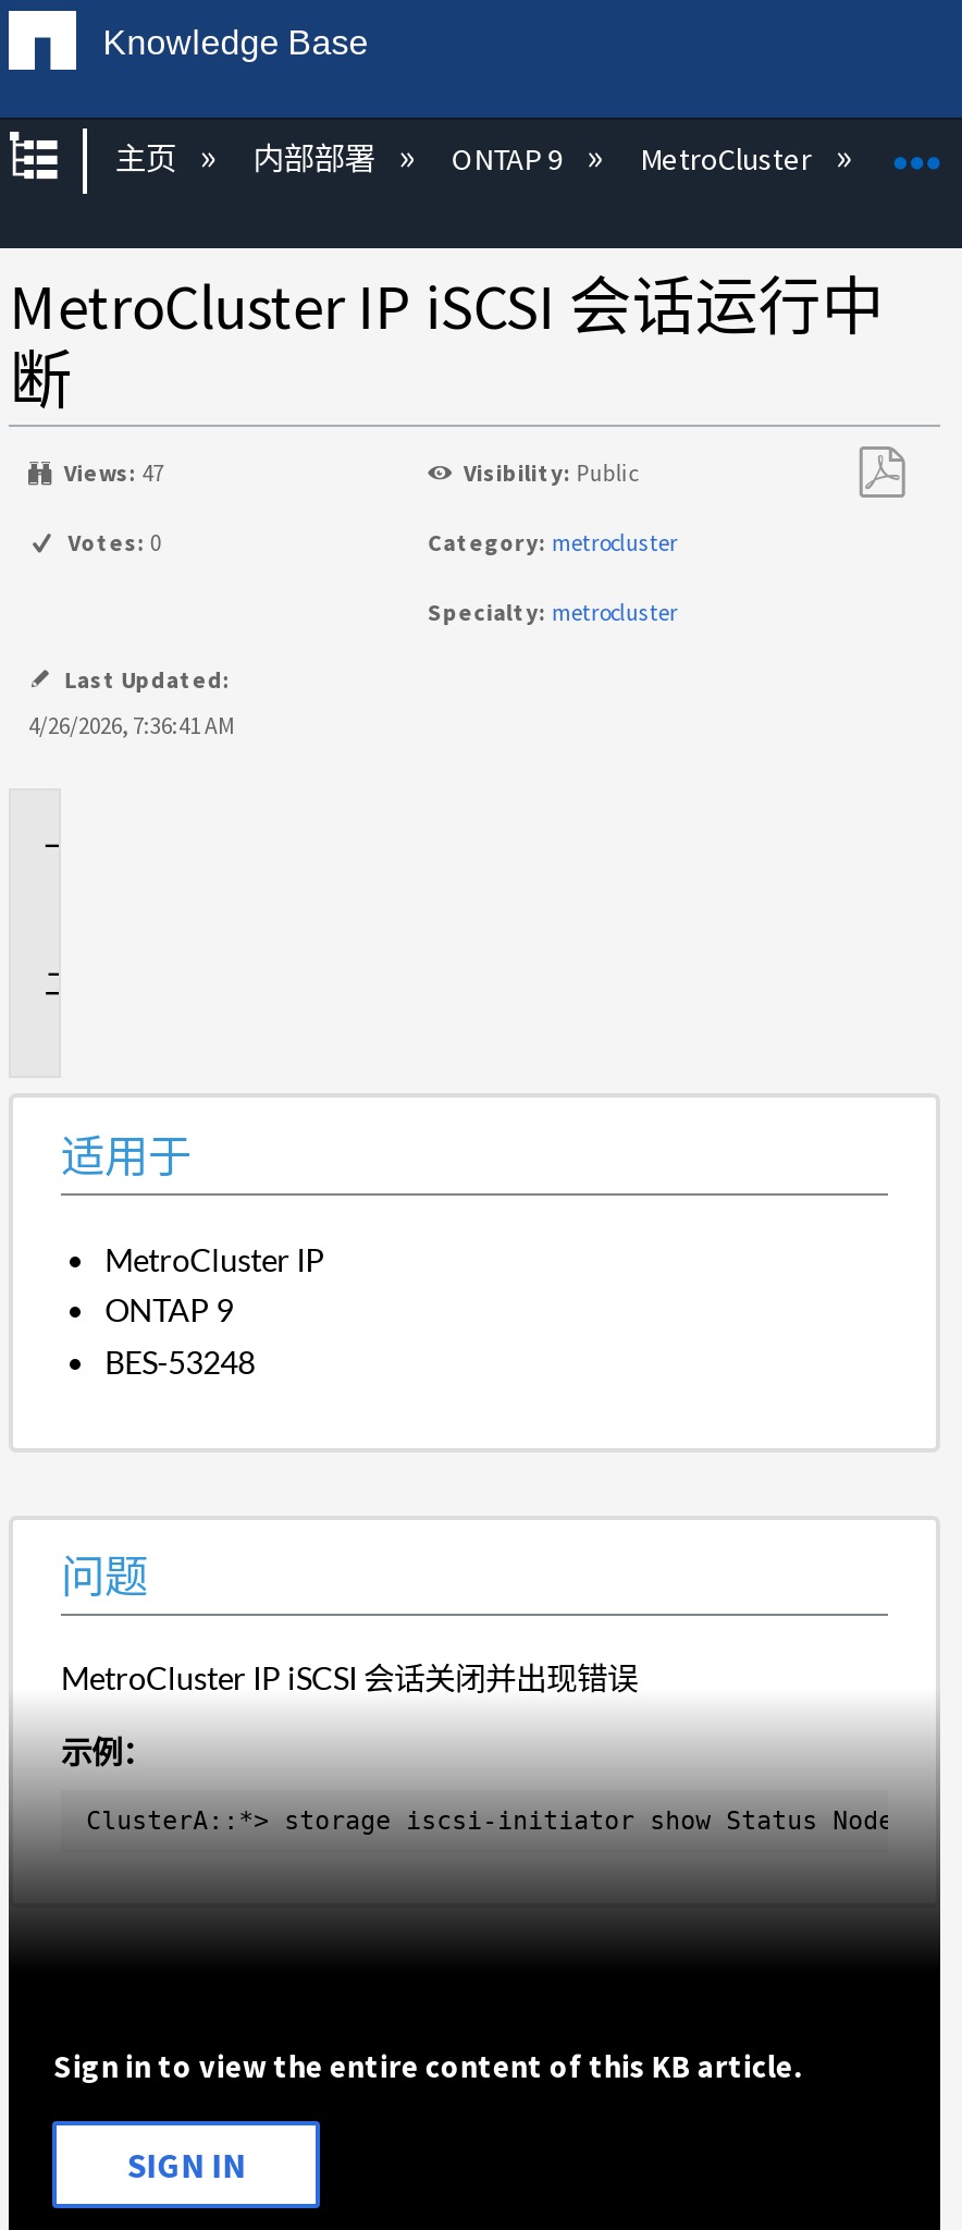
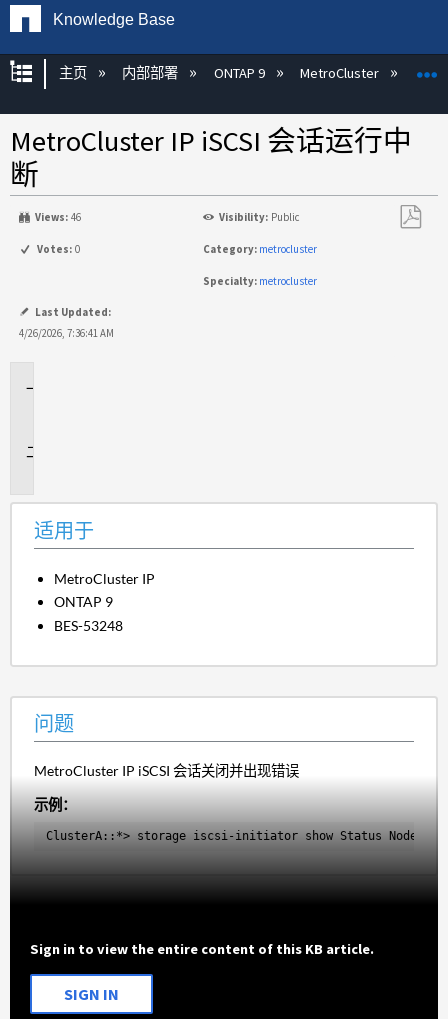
- Views: 47
+ Views: 46
